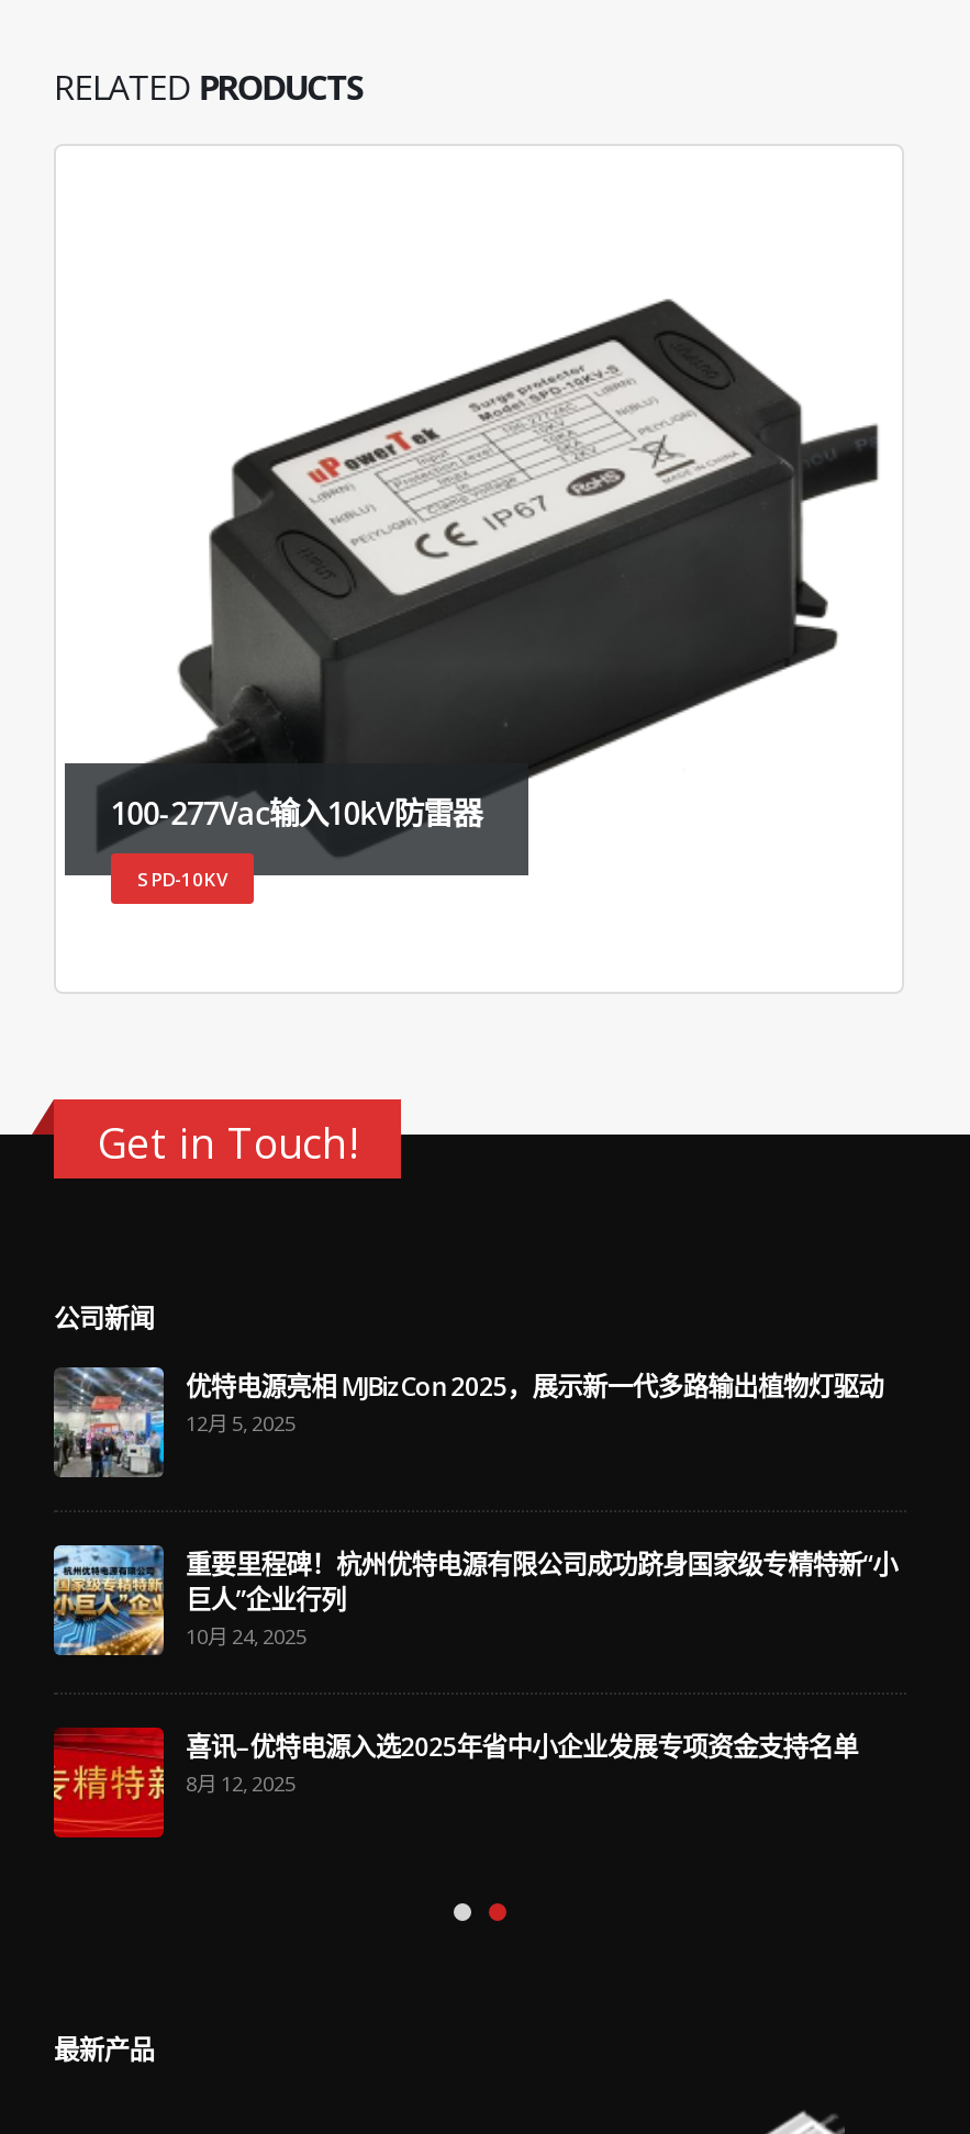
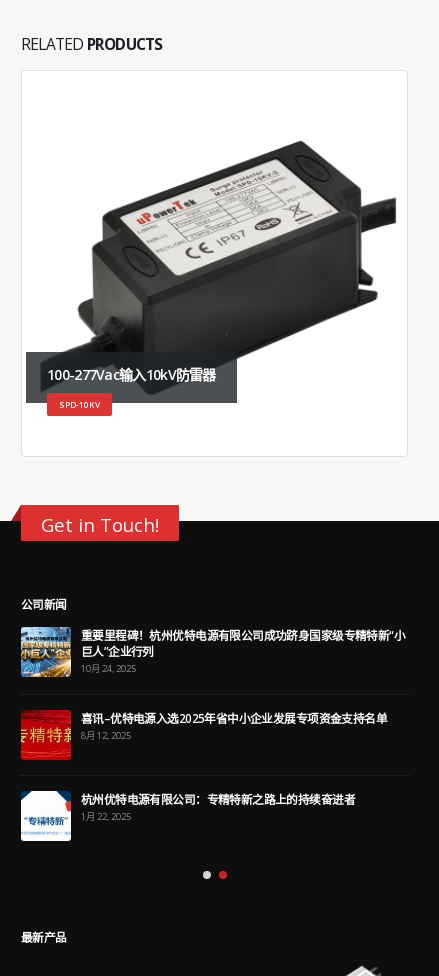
- [image]
- 优特电源亮相 MJBizCon 2025，展示新一代多路输出植物灯驱动
- 12月 5, 2025

moved up: [image] | 重要里程碑！杭州优特电源有限公司成功跻身国家级专精特新“小 | 巨人”企业行列 | 10月 24, 2025 | 喜讯–优特电源入选2025年省中小企业发展专项资金支持名单 | 8月 12, 2025

+ [image]
+ 杭州优特电源有限公司：专精特新之路上的持续奋进者
+ 1月 22, 2025
